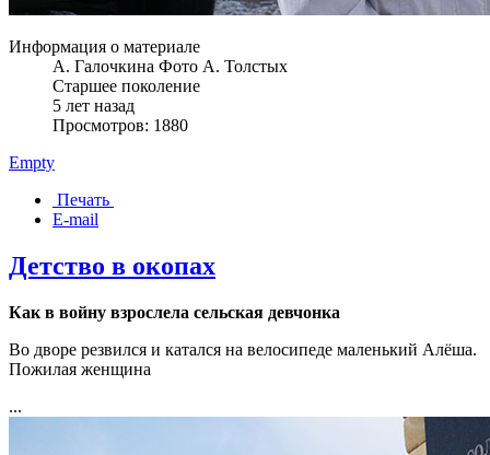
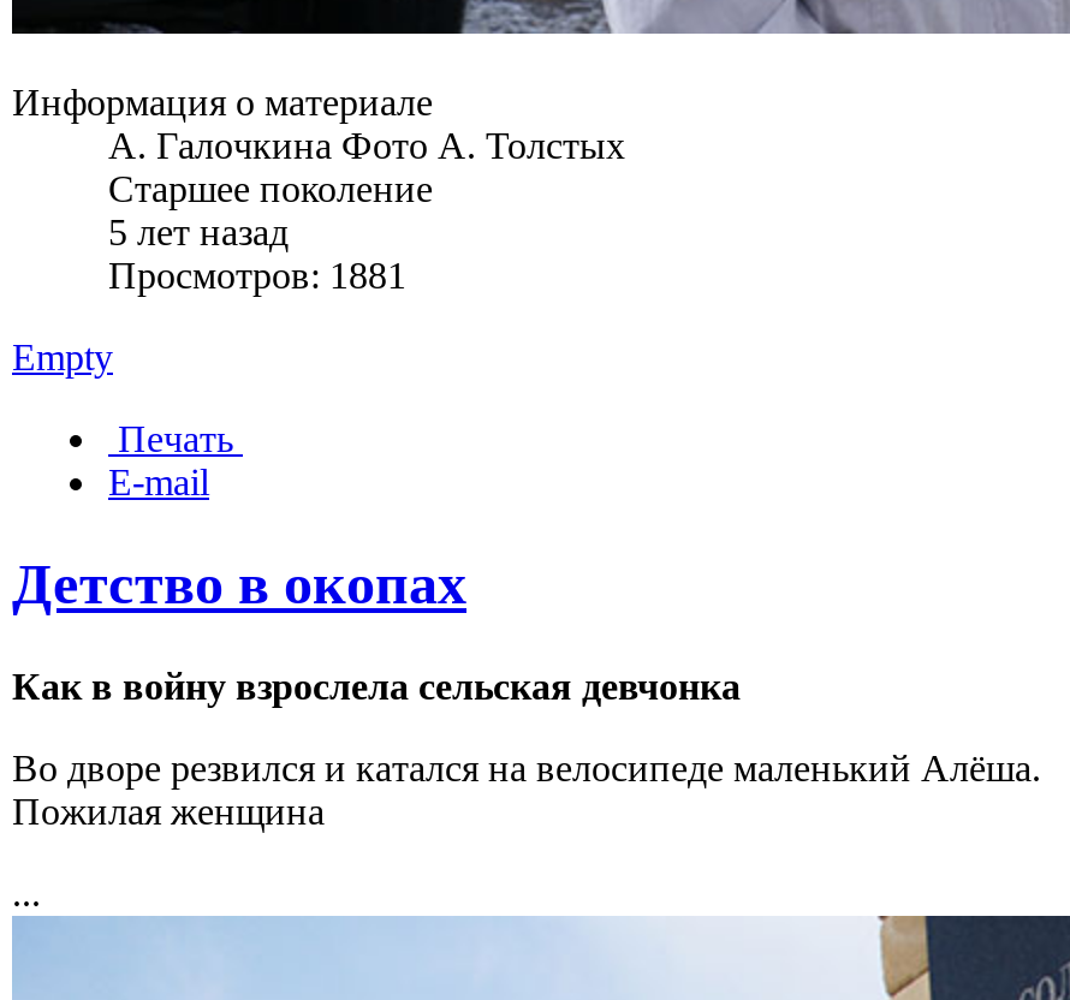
- Просмотров: 1880
+ Просмотров: 1881
